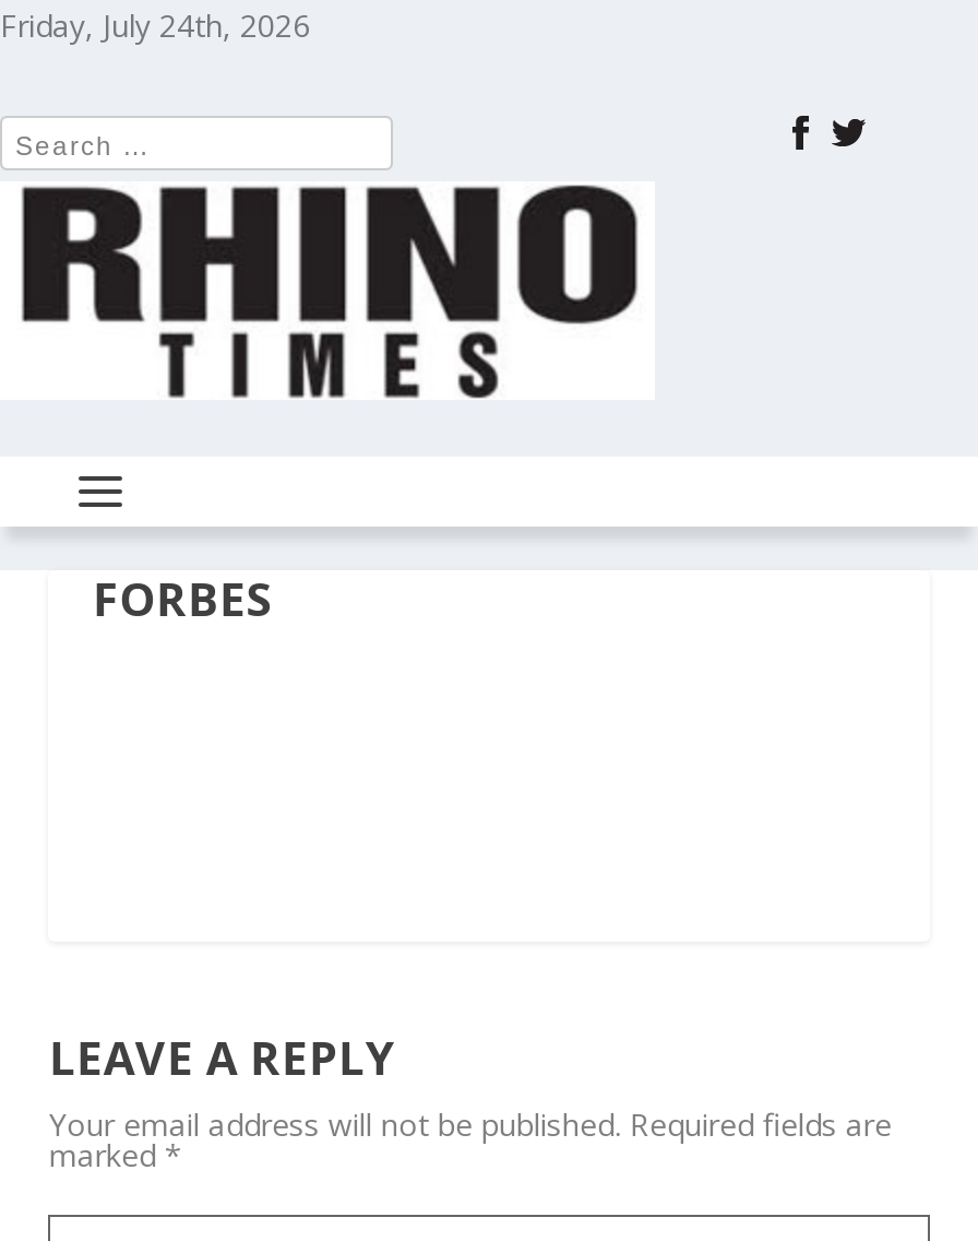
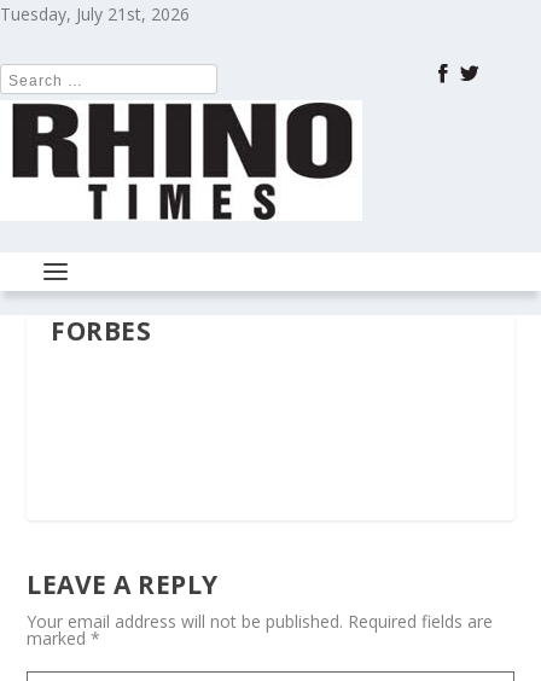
- Friday, July 24th, 2026
+ Tuesday, July 21st, 2026
